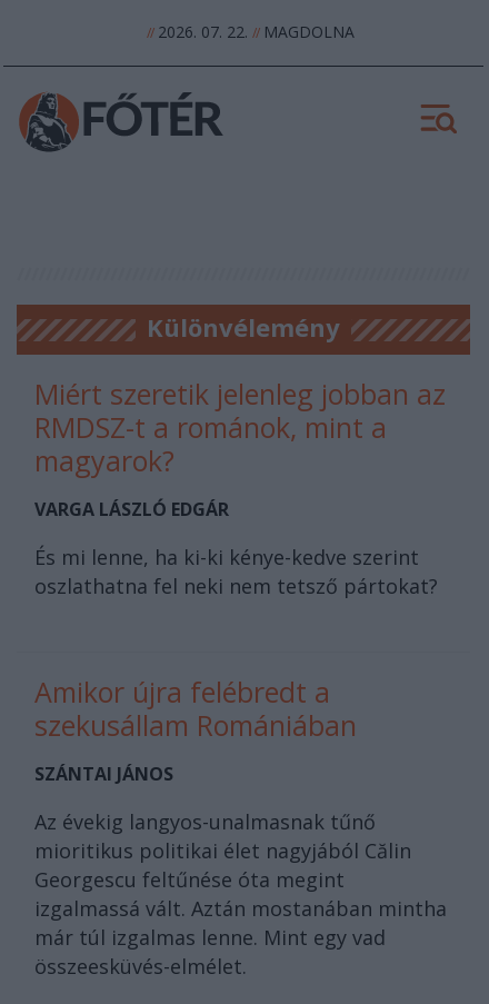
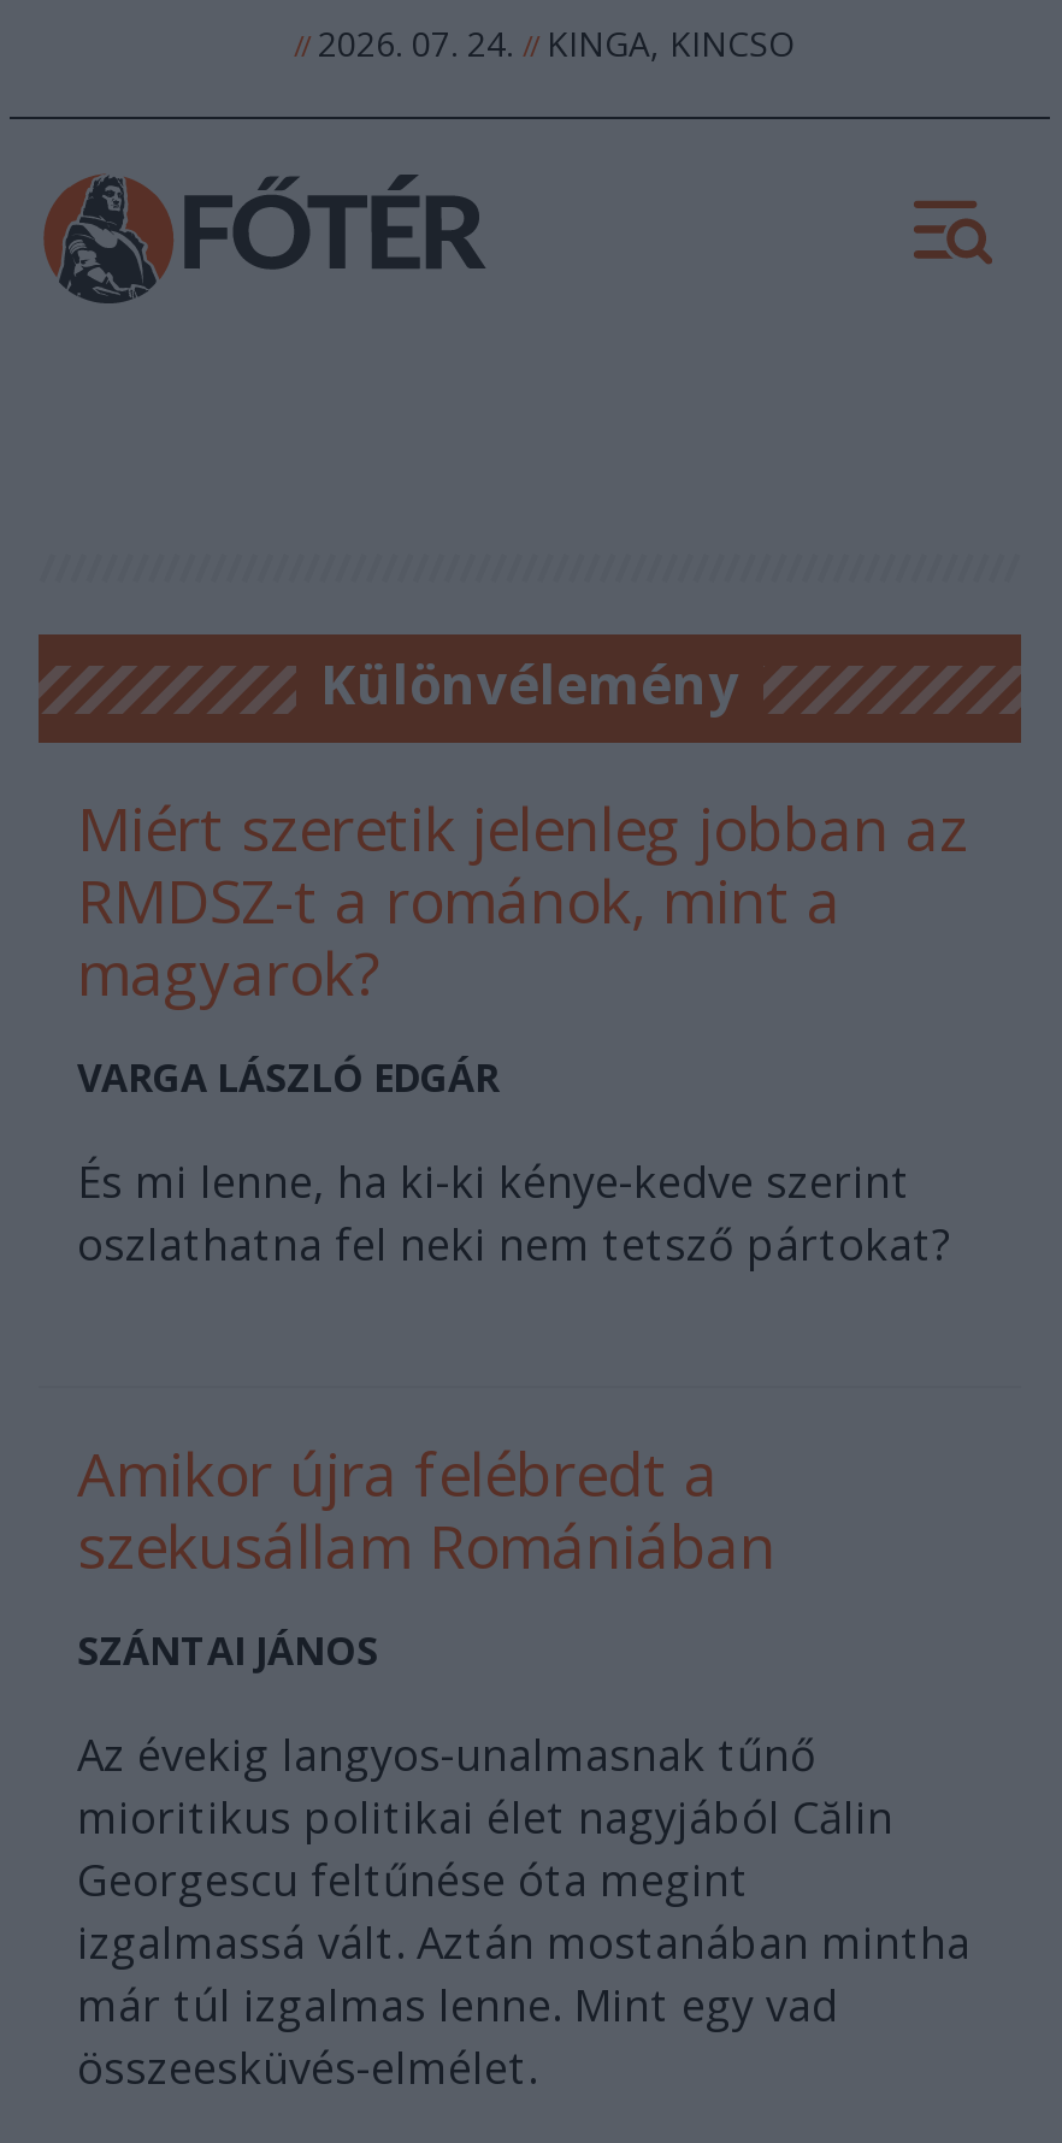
- // 2026. 07. 22. // MAGDOLNA
+ // 2026. 07. 24. // KINGA, KINCSO
